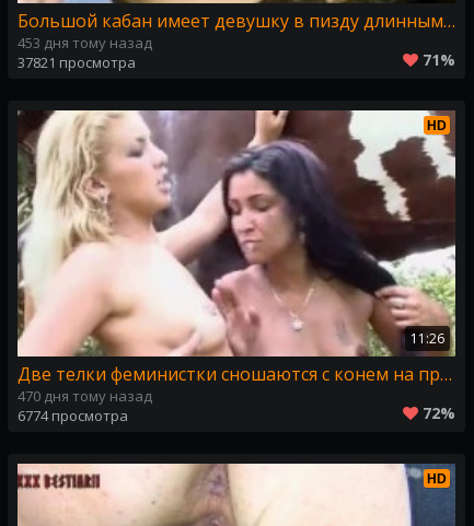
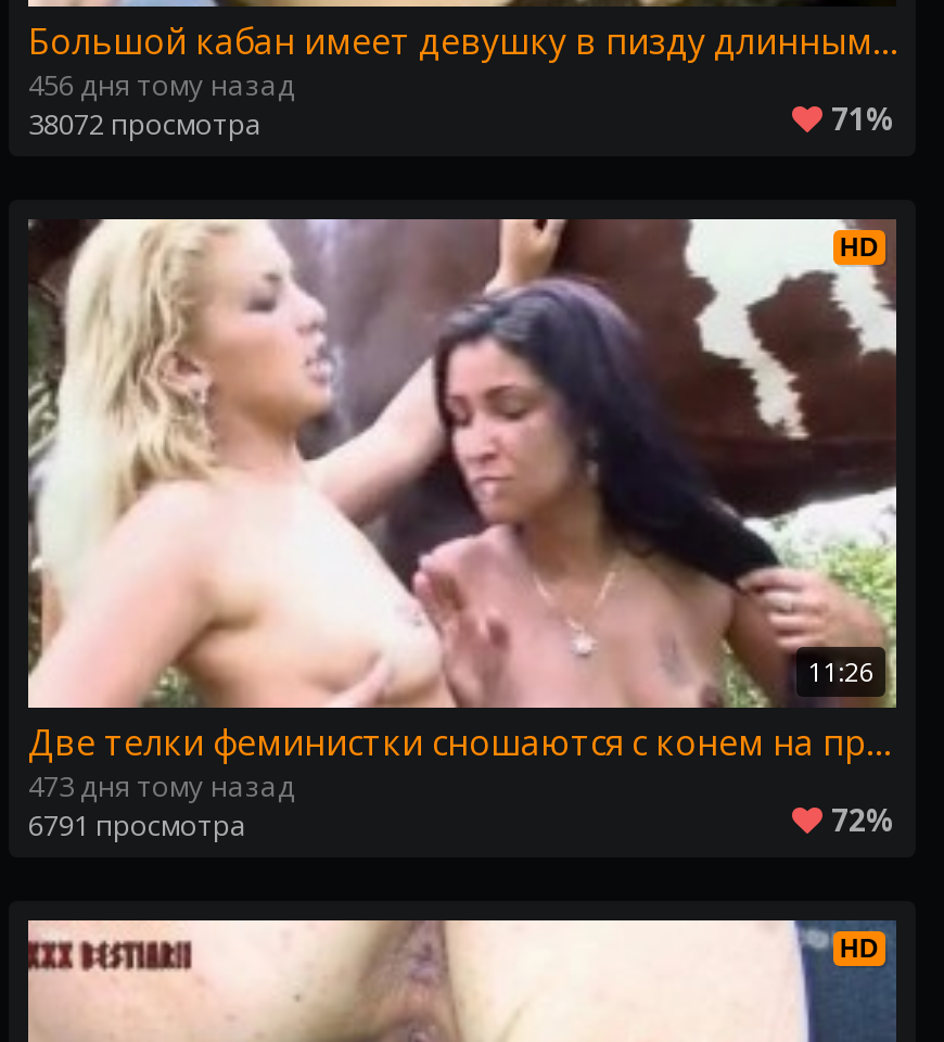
- 453 дня тому назад
+ 456 дня тому назад

- 37821 просмотра
+ 38072 просмотра

- 470 дня тому назад
+ 473 дня тому назад

- 6774 просмотра
+ 6791 просмотра
